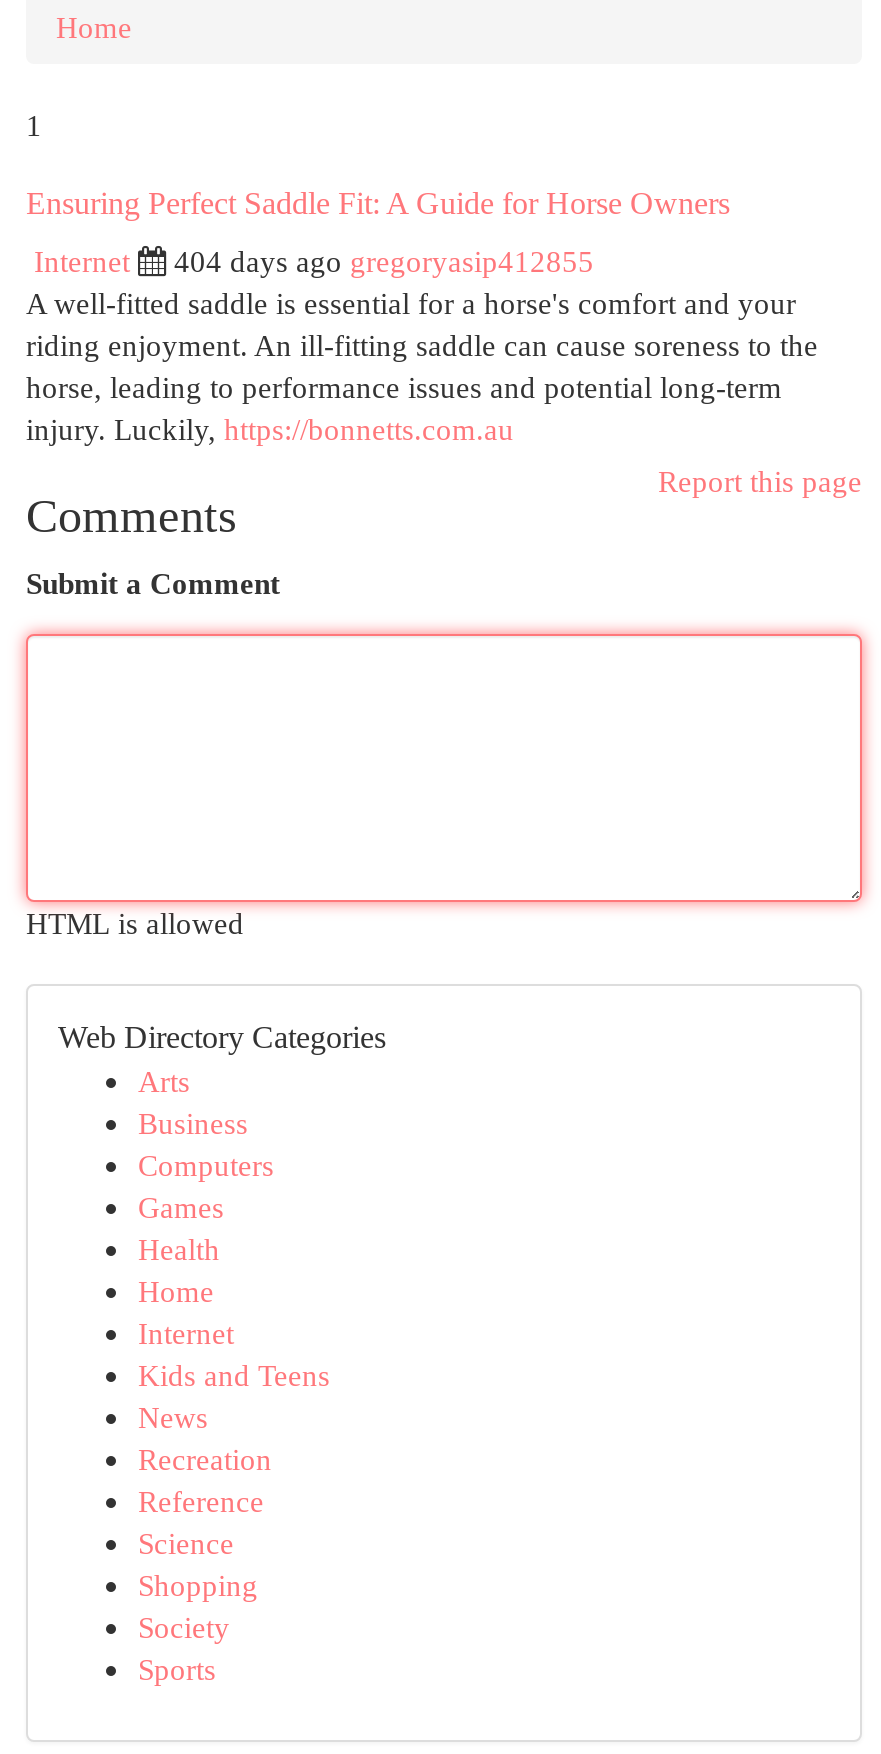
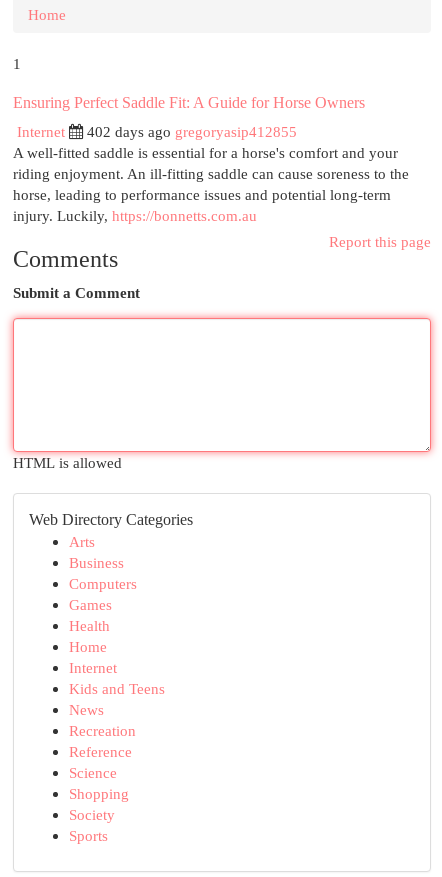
- 404 days ago gregoryasip412855
+ 402 days ago gregoryasip412855
